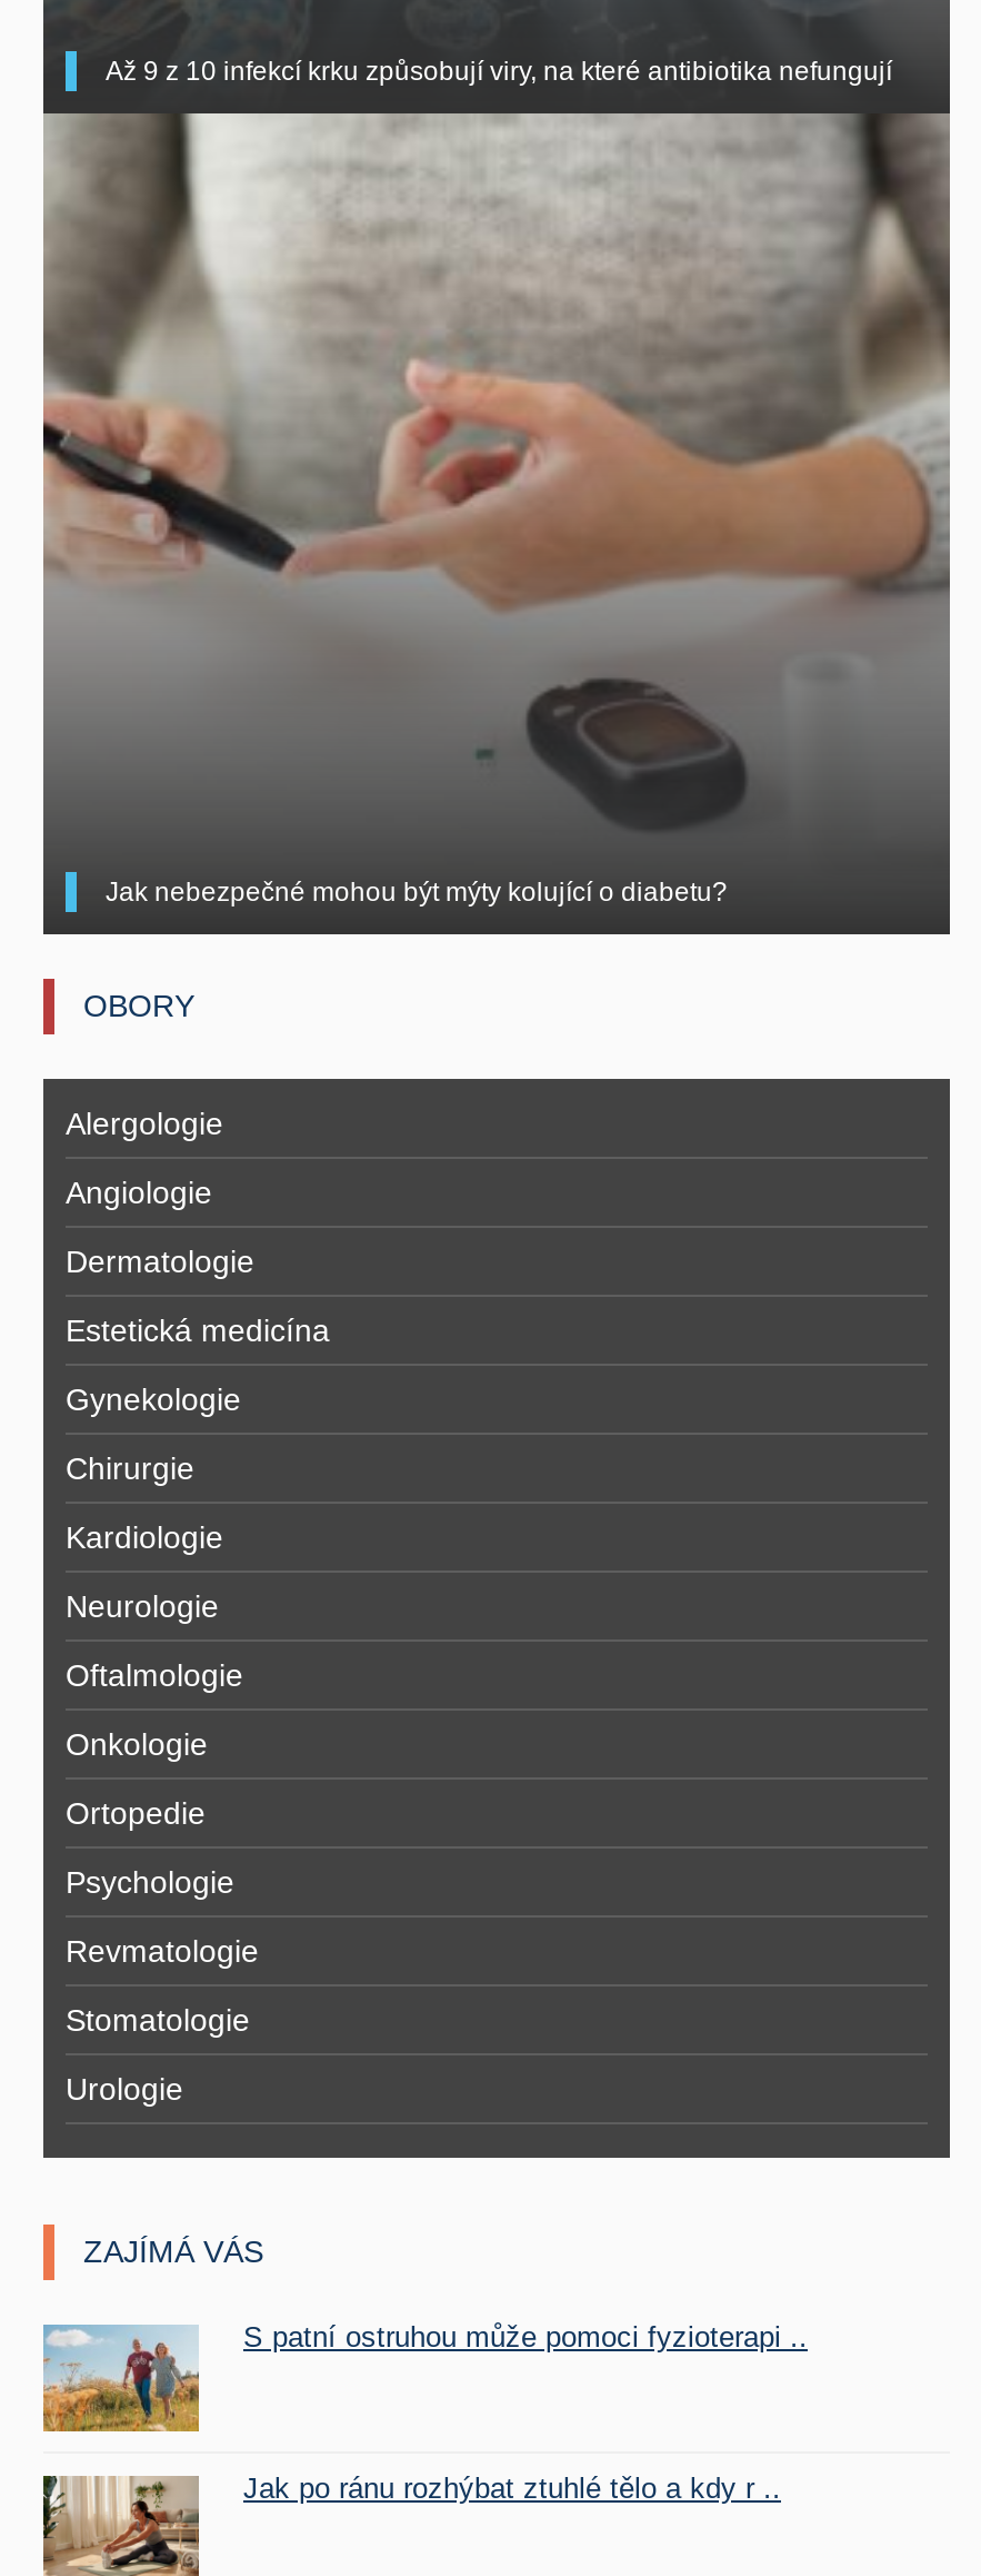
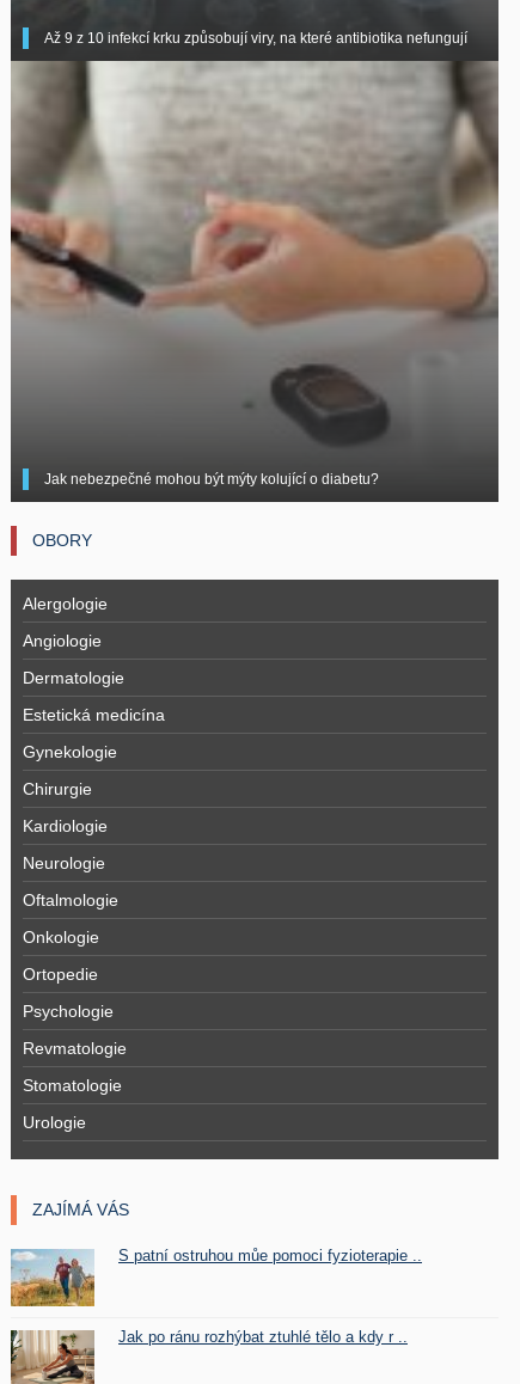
- S patní ostruhou může pomoci fyzioterapi ..
+ S patní ostruhou můe pomoci fyzioterapie ..
